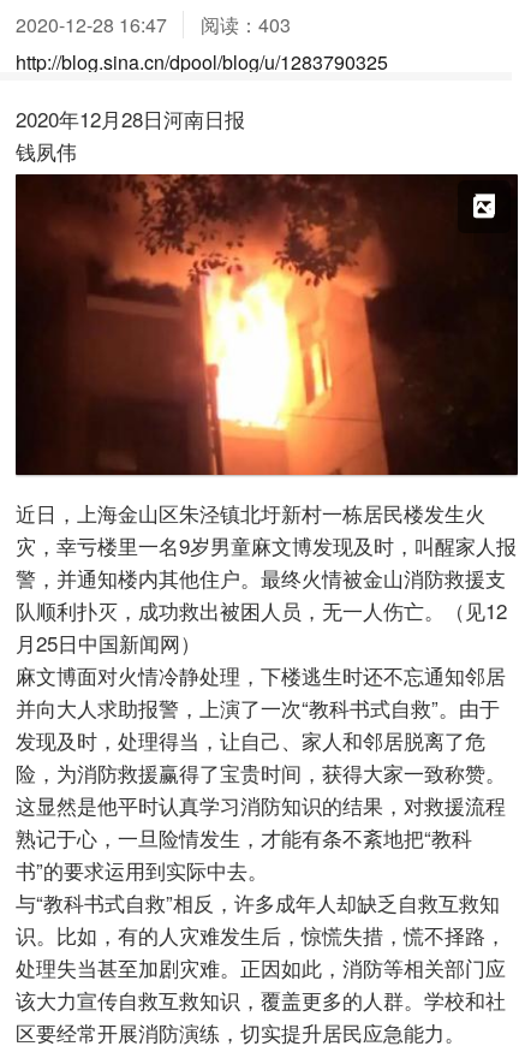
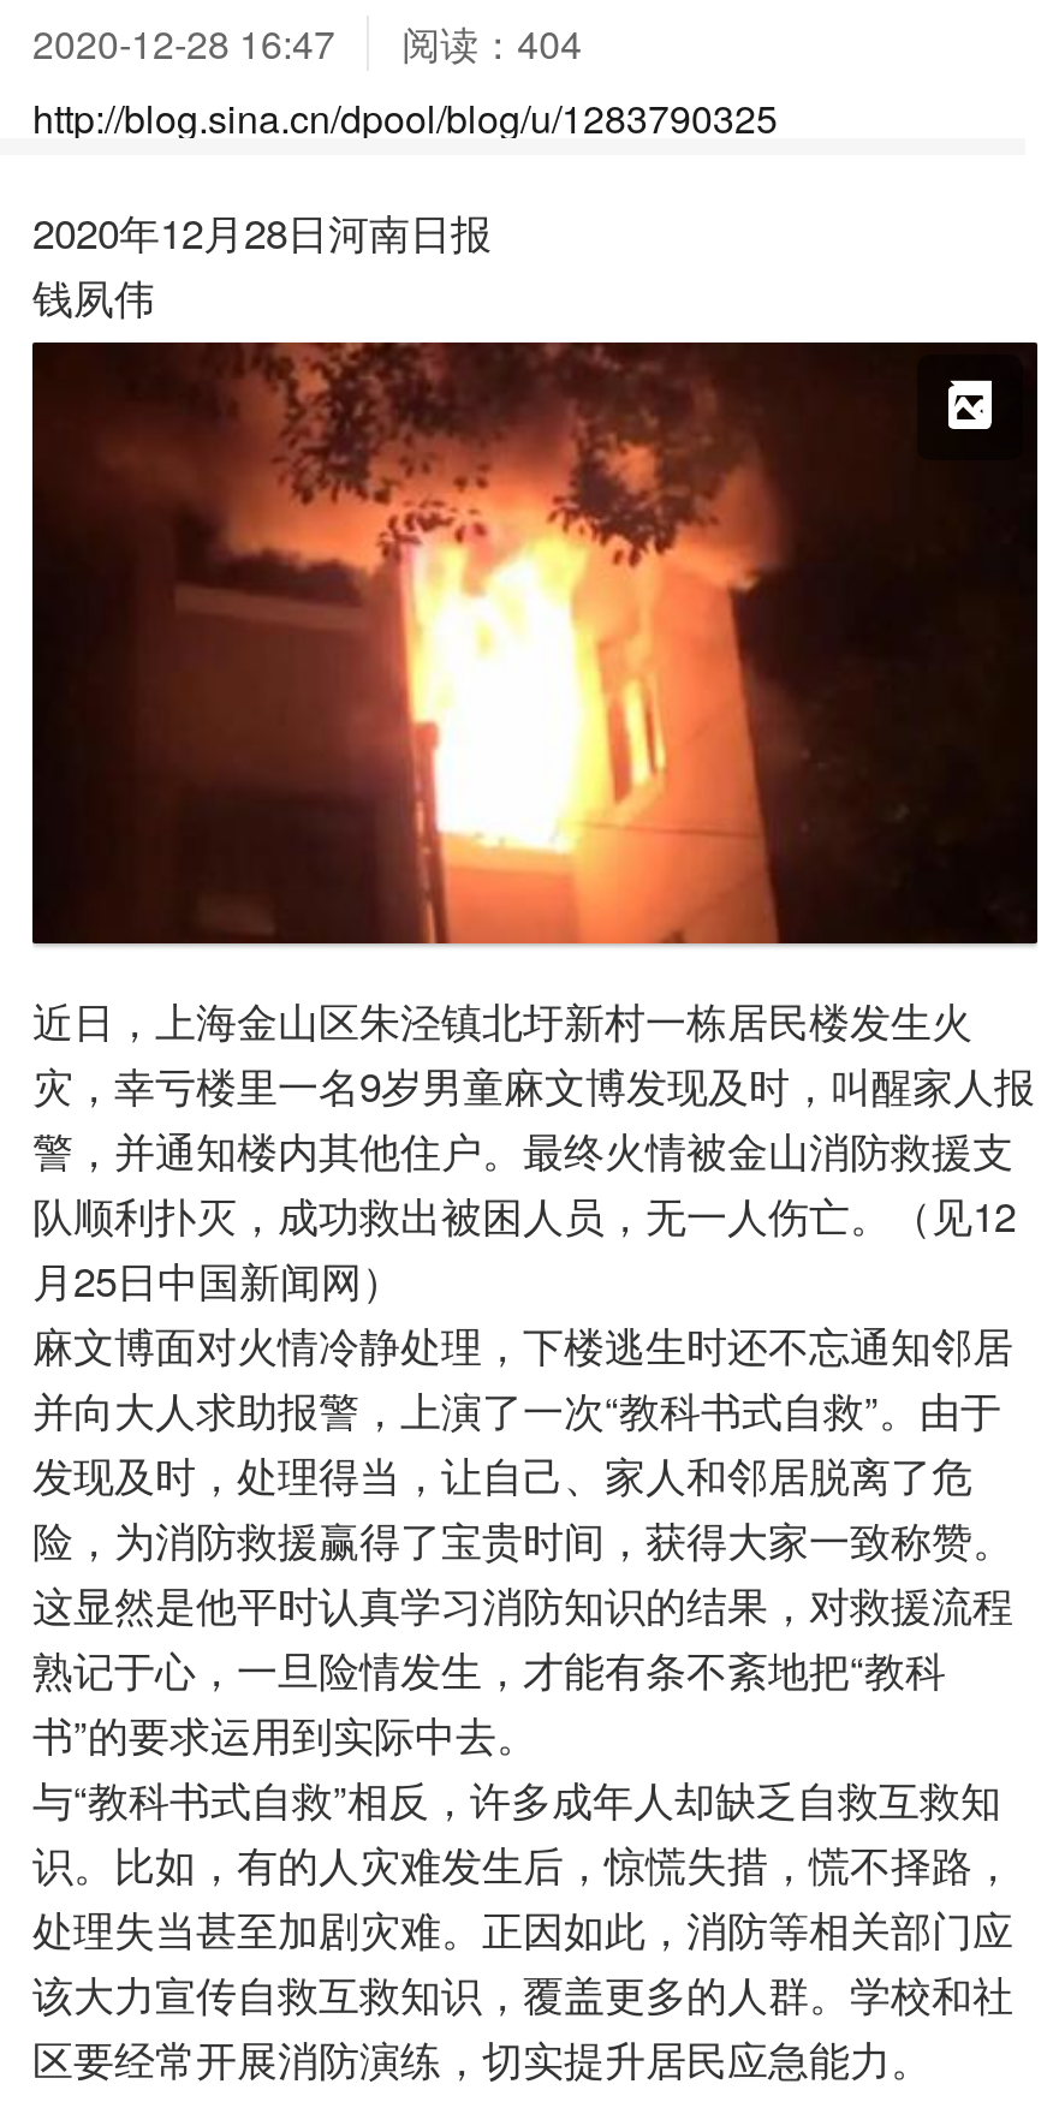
- 2020-12-28 16:47 阅读：403
+ 2020-12-28 16:47 阅读：404
